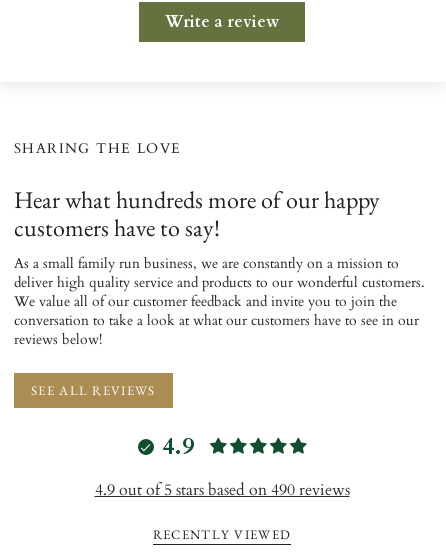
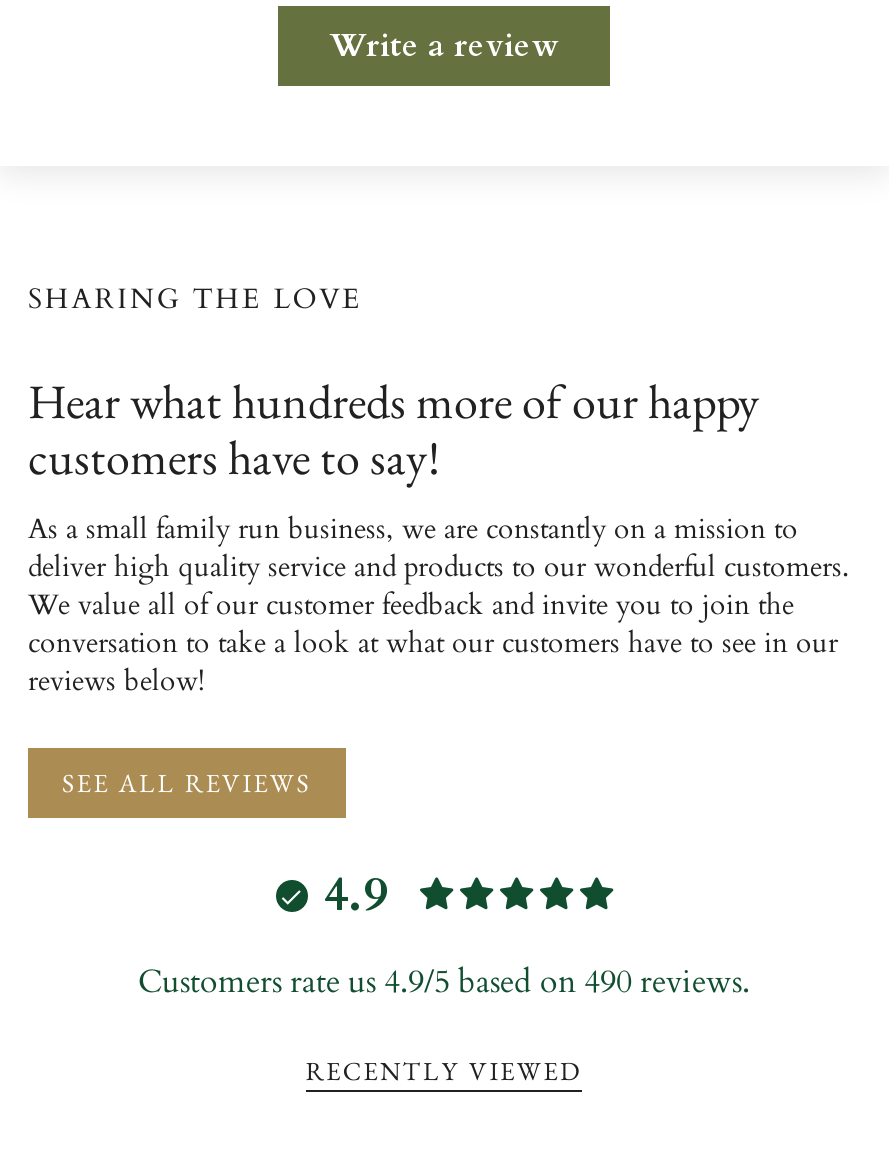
- 4.9 out of 5 stars based on 490 reviews
+ Customers rate us 4.9/5 based on 490 reviews.
